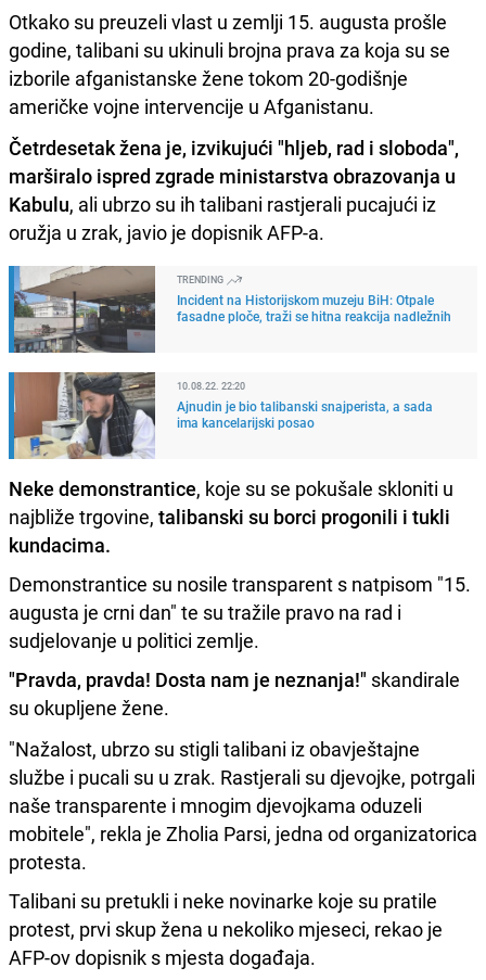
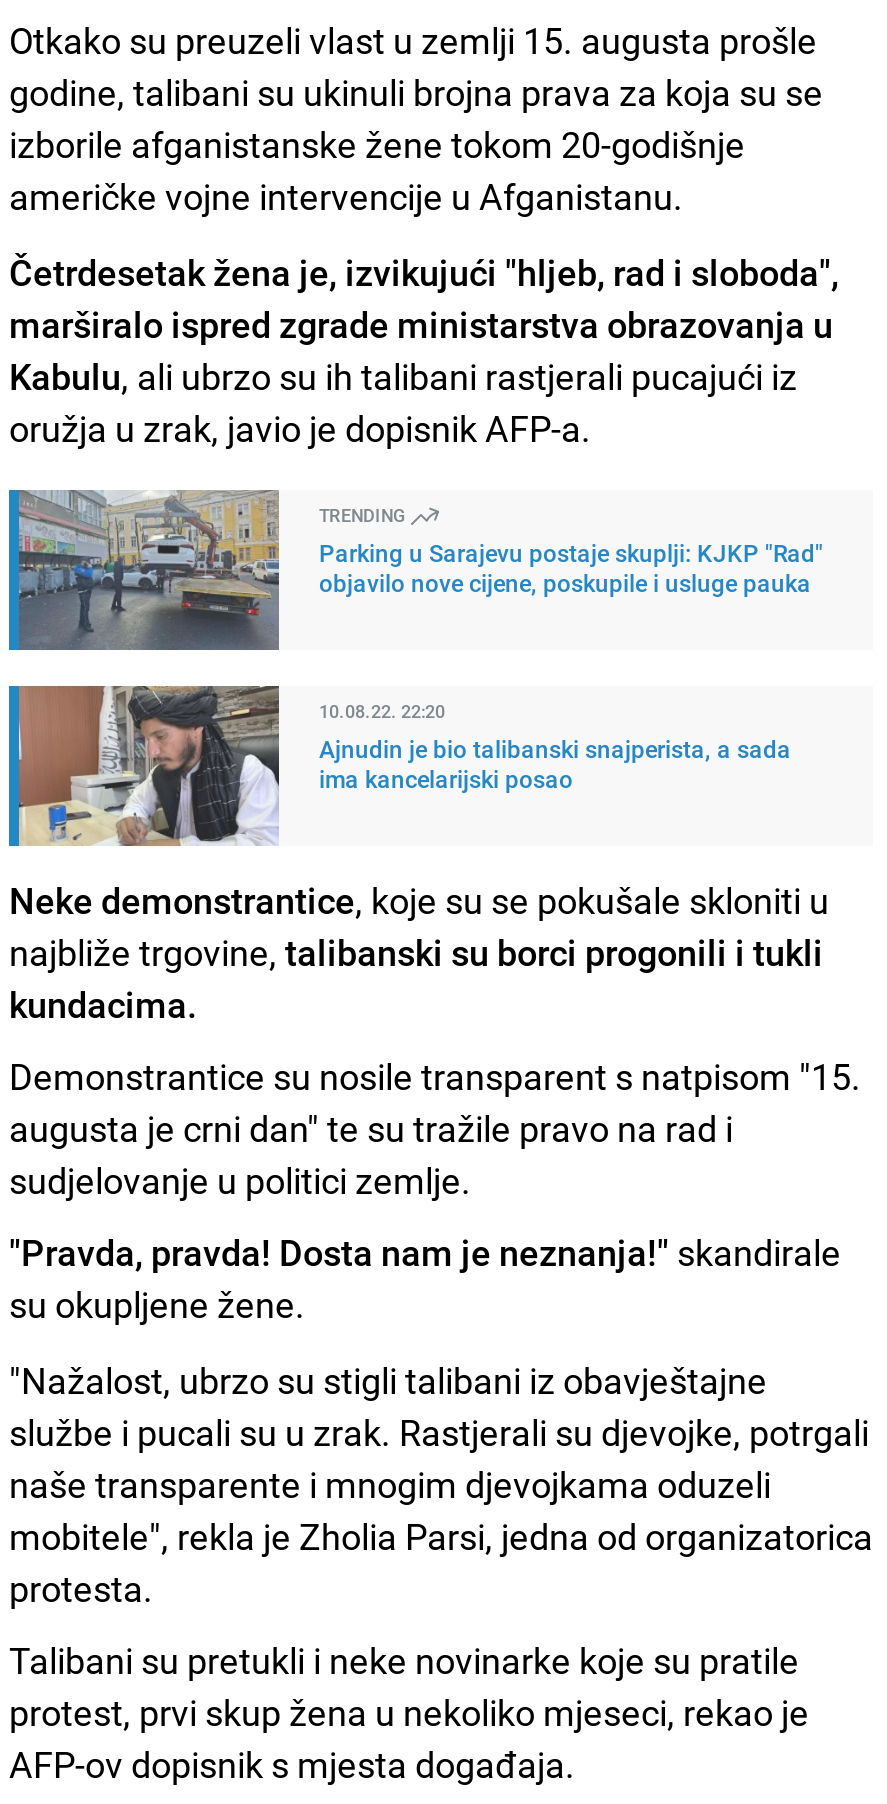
- [image]
- Incident na Historijskom muzeju BiH: Otpale
- fasadne ploče, traži se hitna reakcija nadležnih
+ [image]
+ Parking u Sarajevu postaje skuplji: KJKP "Rad"
+ objavilo nove cijene, poskupile i usluge pauka
